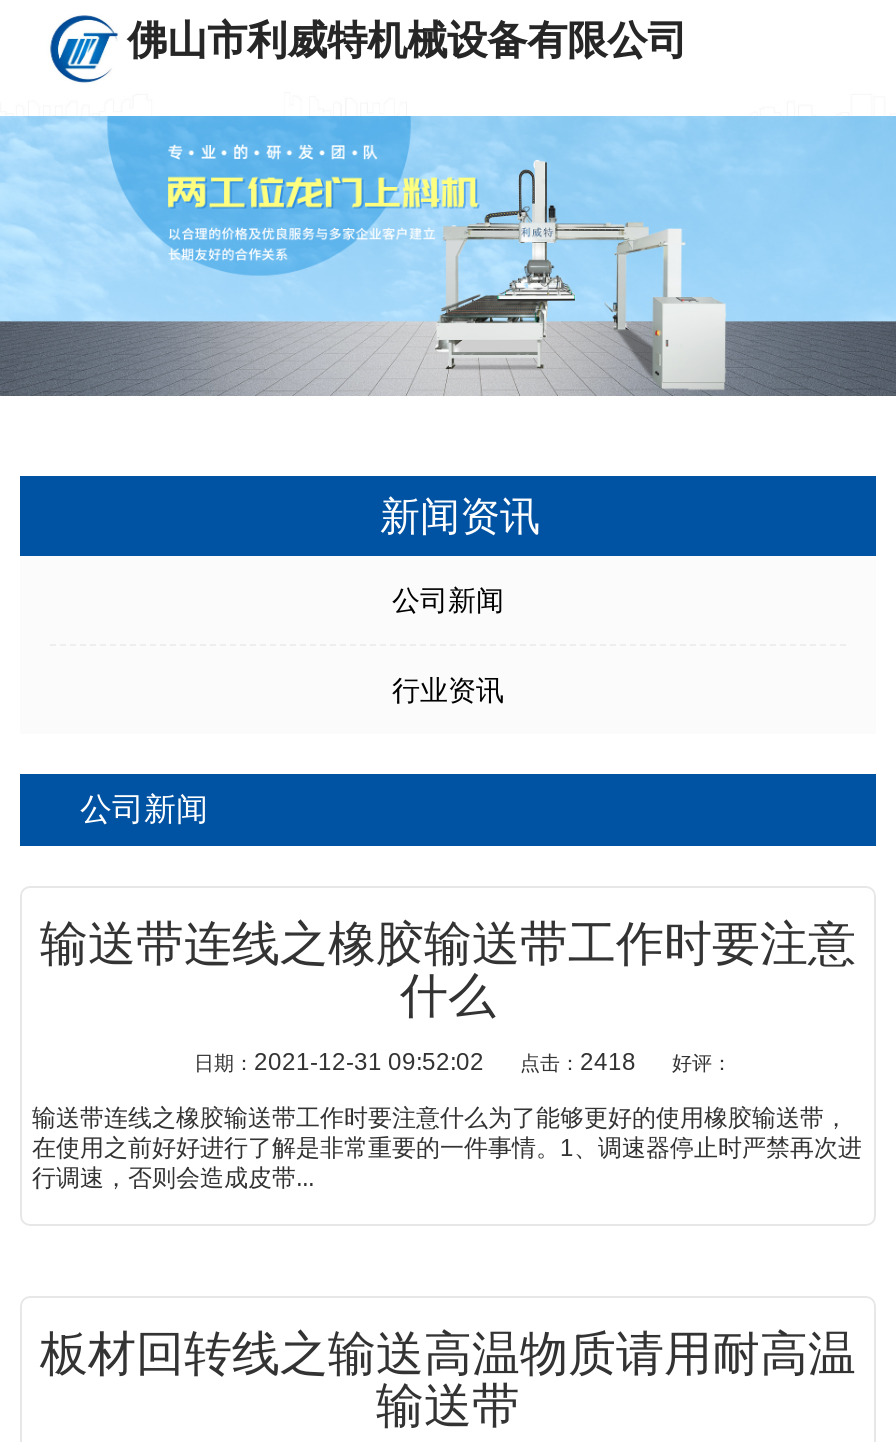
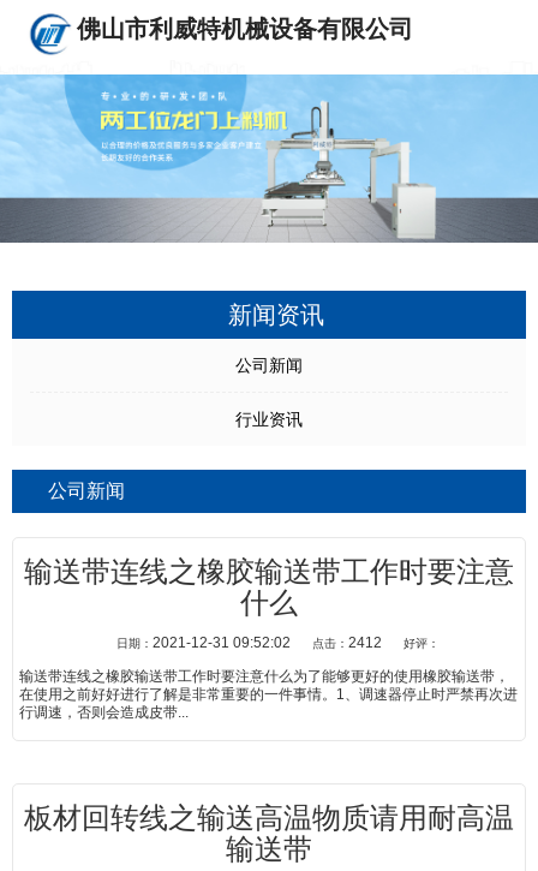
- 日期：2021-12-31 09:52:02 点击：2418 好评：
+ 日期：2021-12-31 09:52:02 点击：2412 好评：
